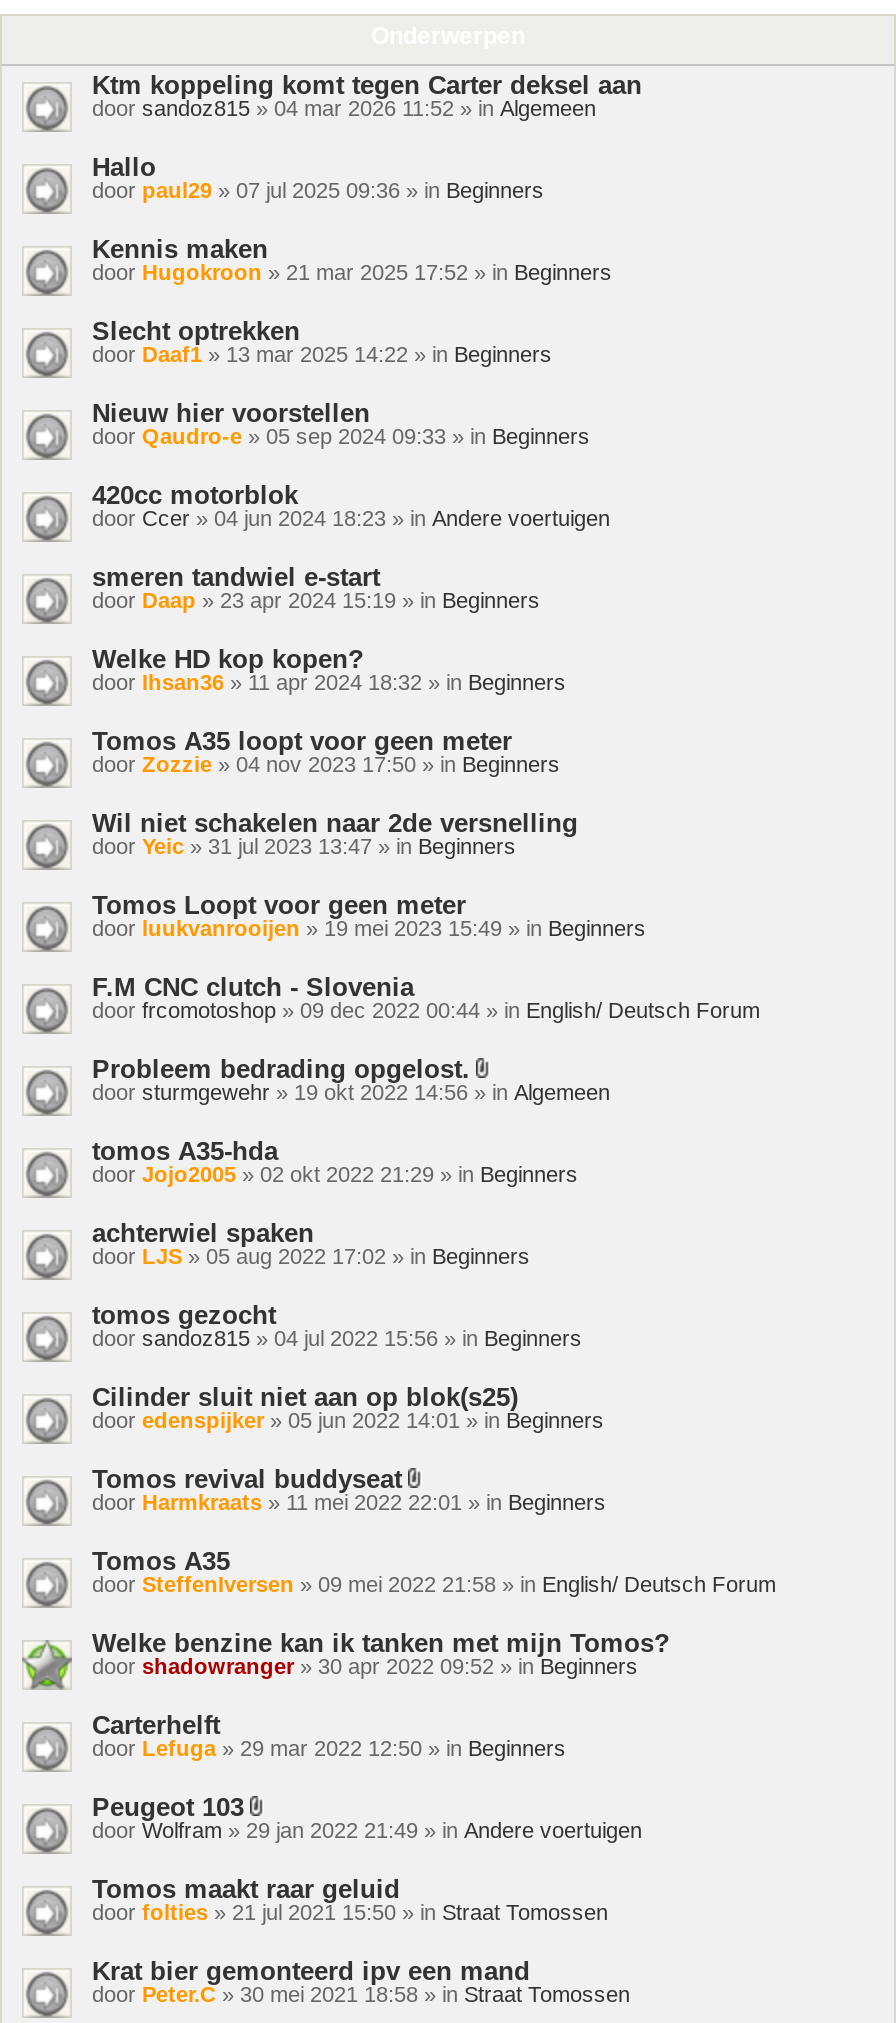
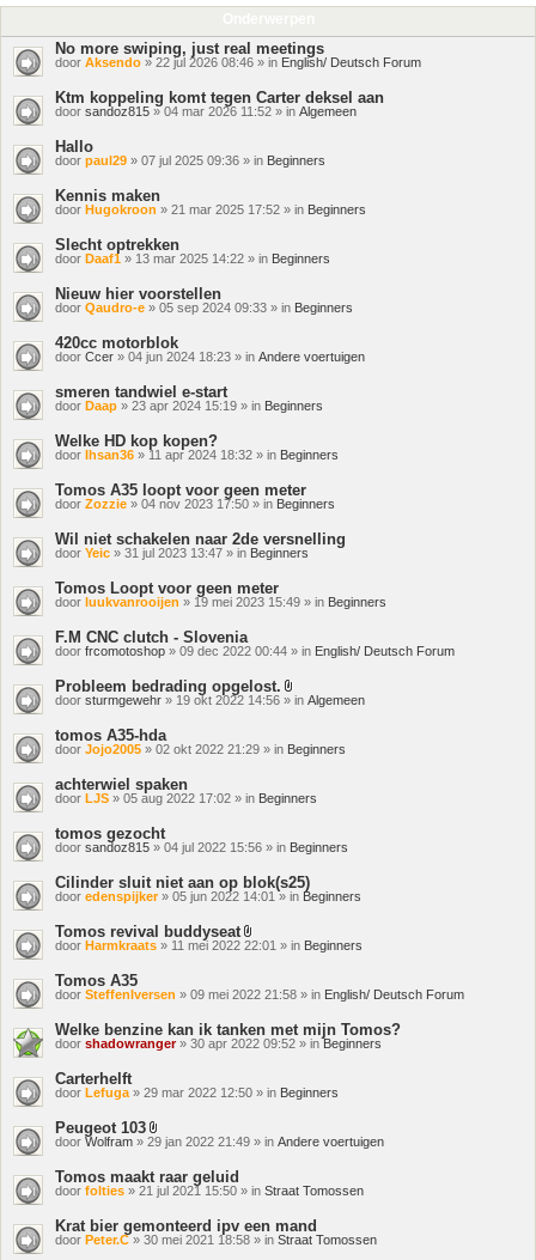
+ No more swiping, just real meetings
+ doorAksendo» 22 jul 2026 08:46 » in English/ Deutsch Forum
